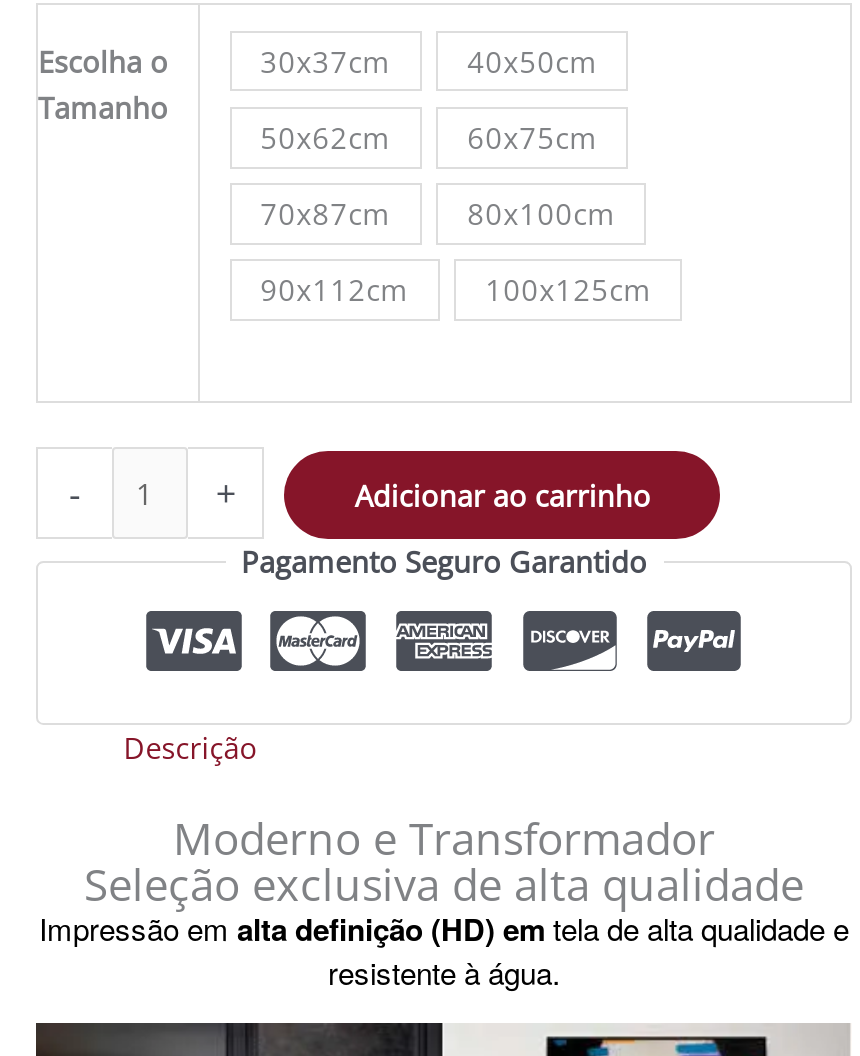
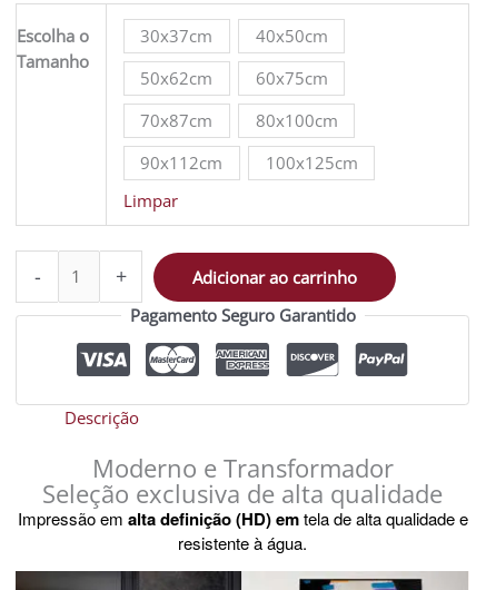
+ Limpar
